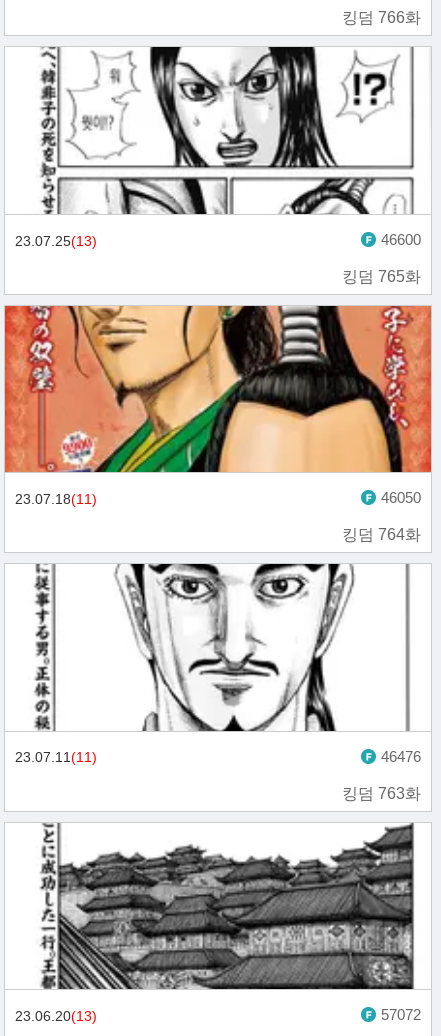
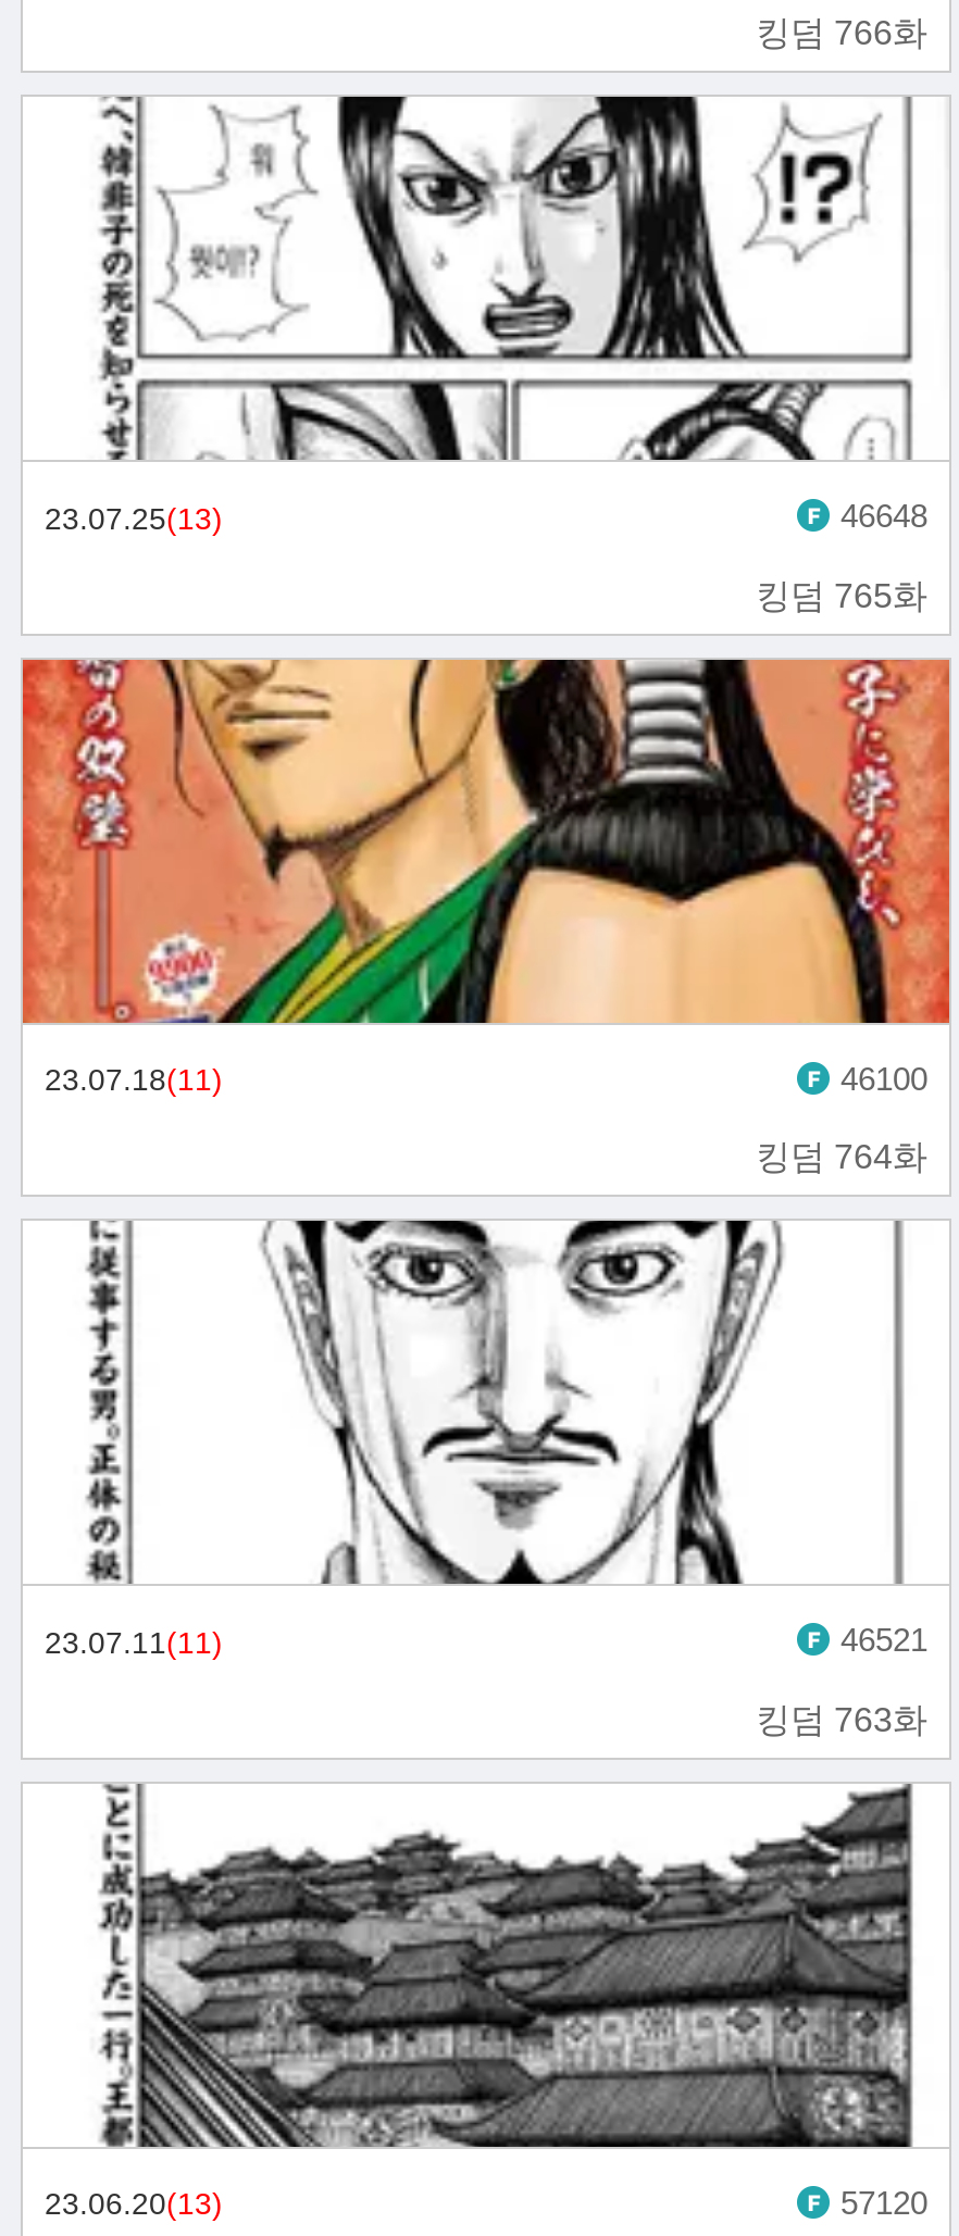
- 46600
+ 46648

- 46050
+ 46100

- 46476
+ 46521

- 57072
+ 57120
